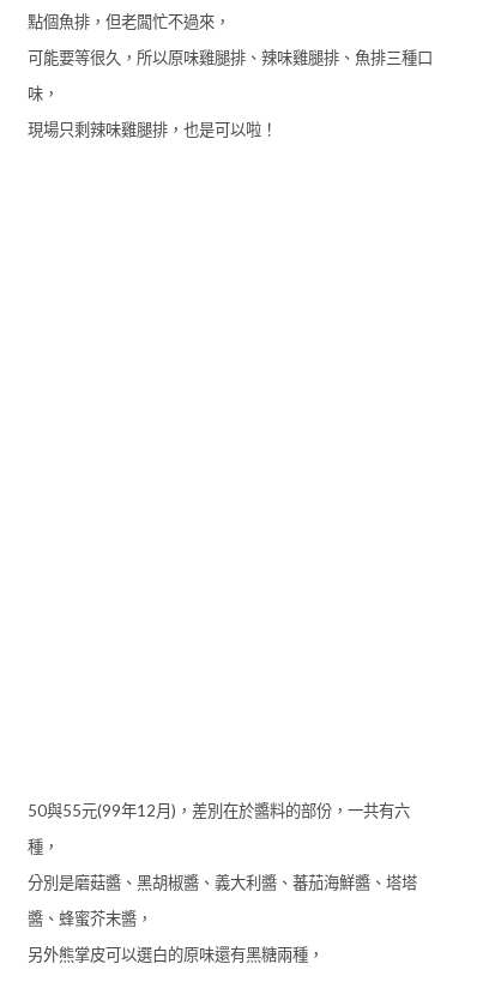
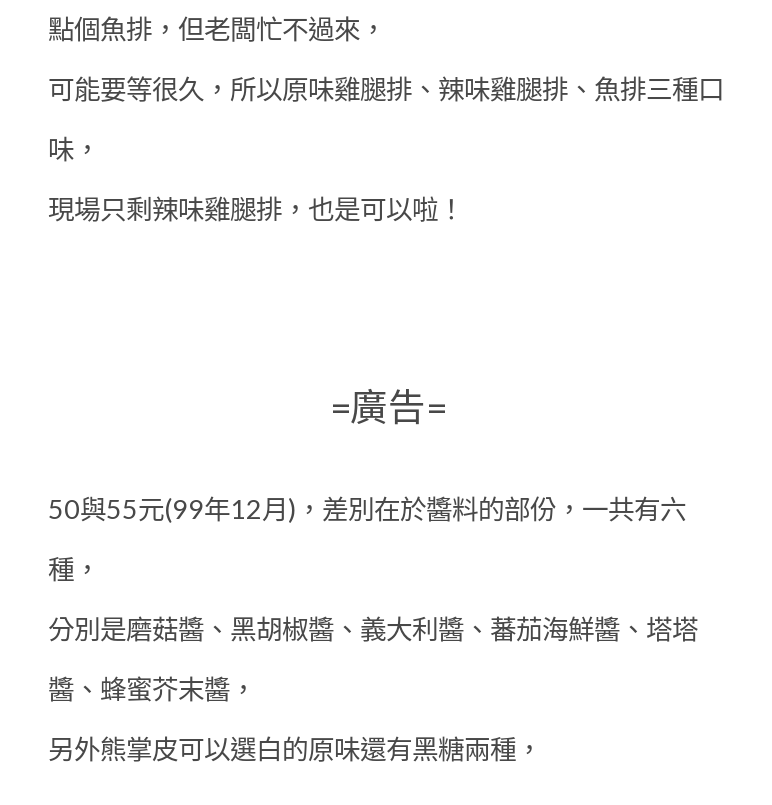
+ =廣告=
